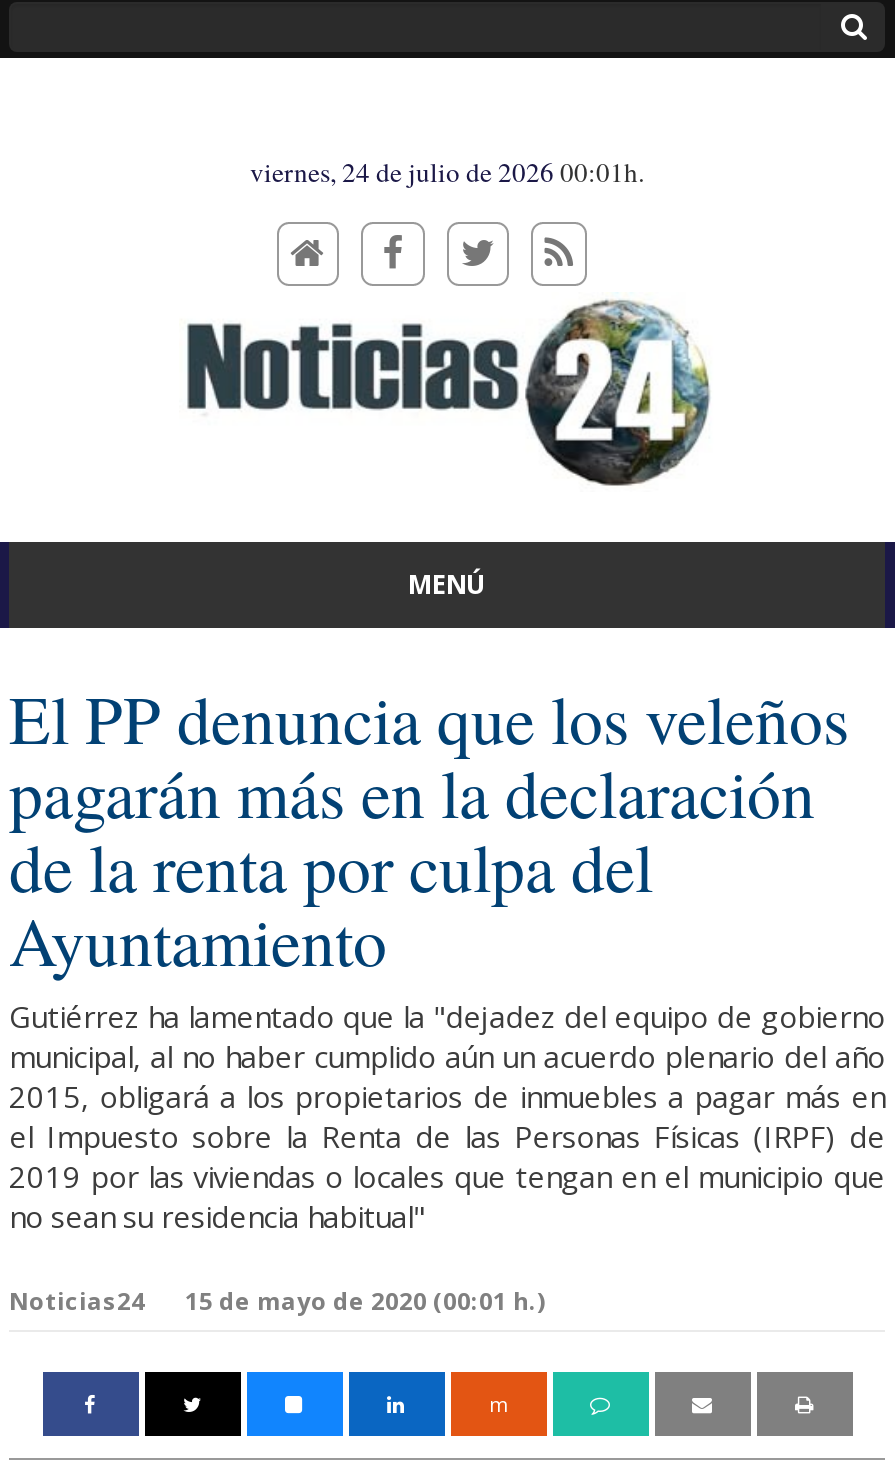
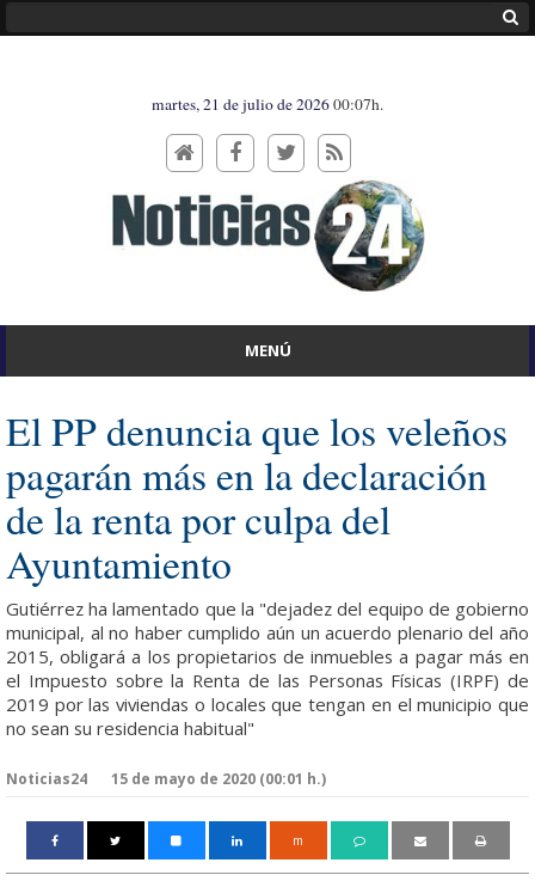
- viernes, 24 de julio de 2026 00:01h.
+ martes, 21 de julio de 2026 00:07h.
